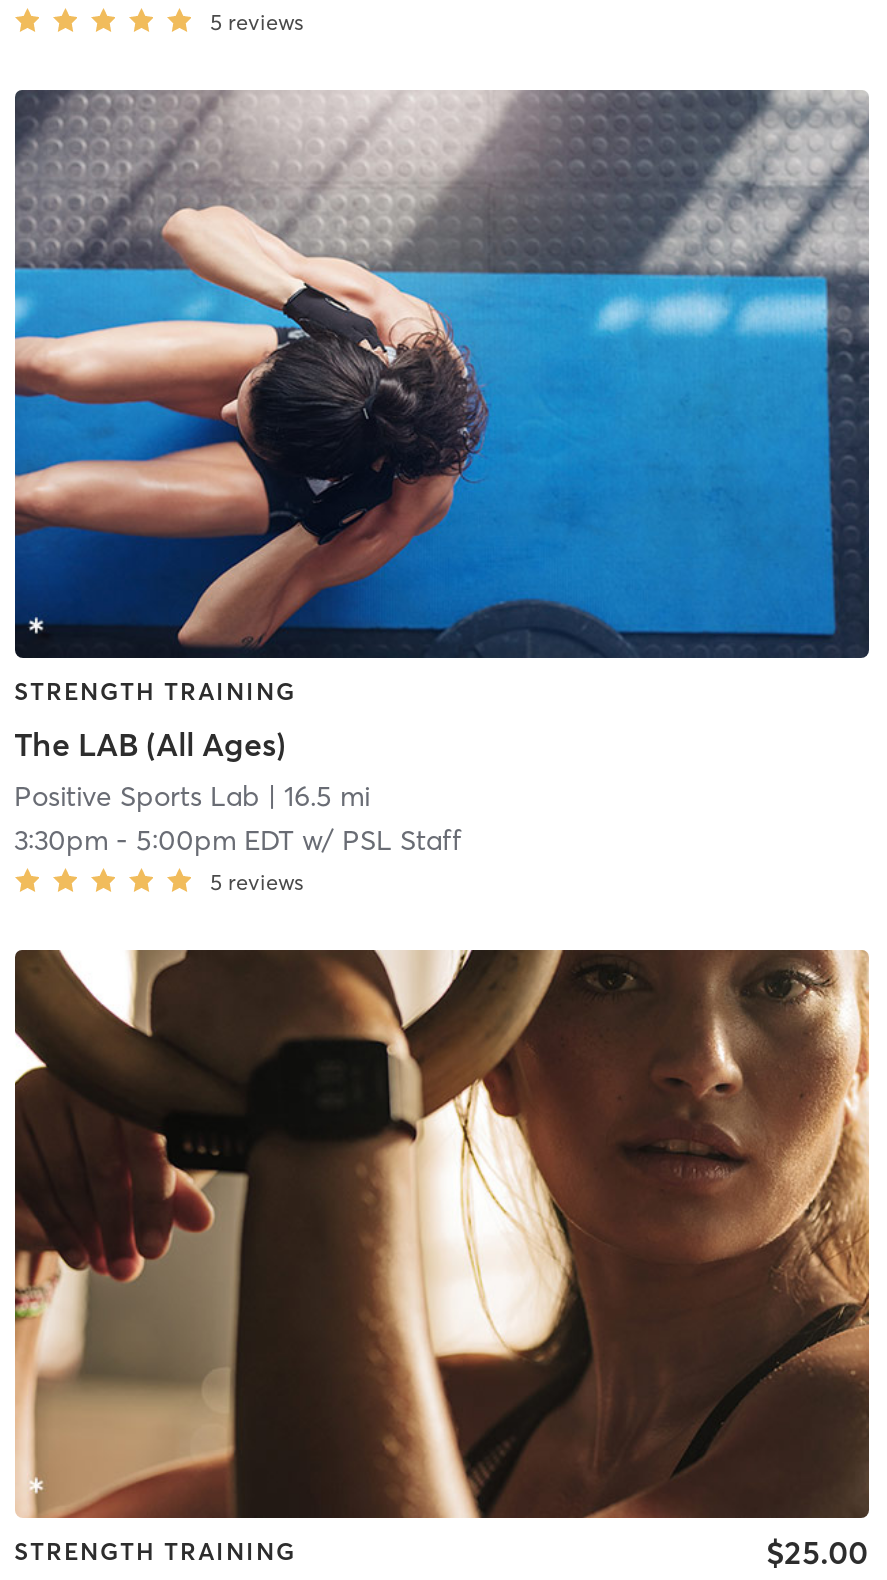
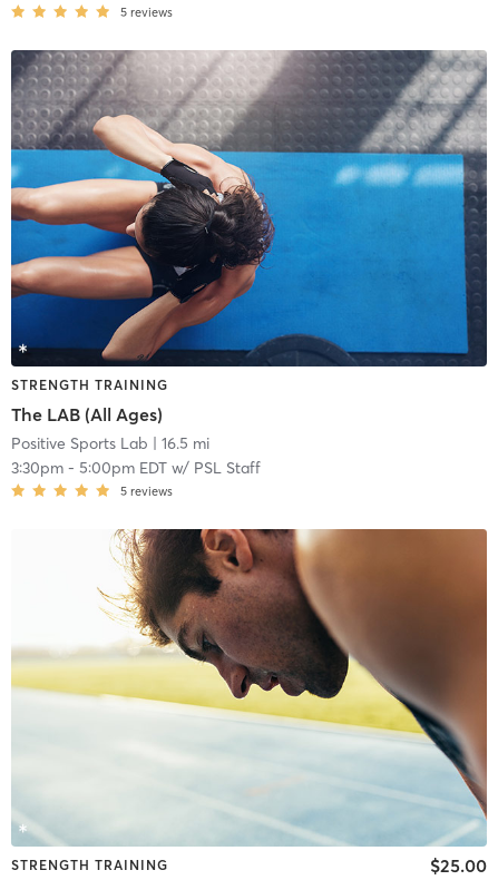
- [image]
+ [image]
